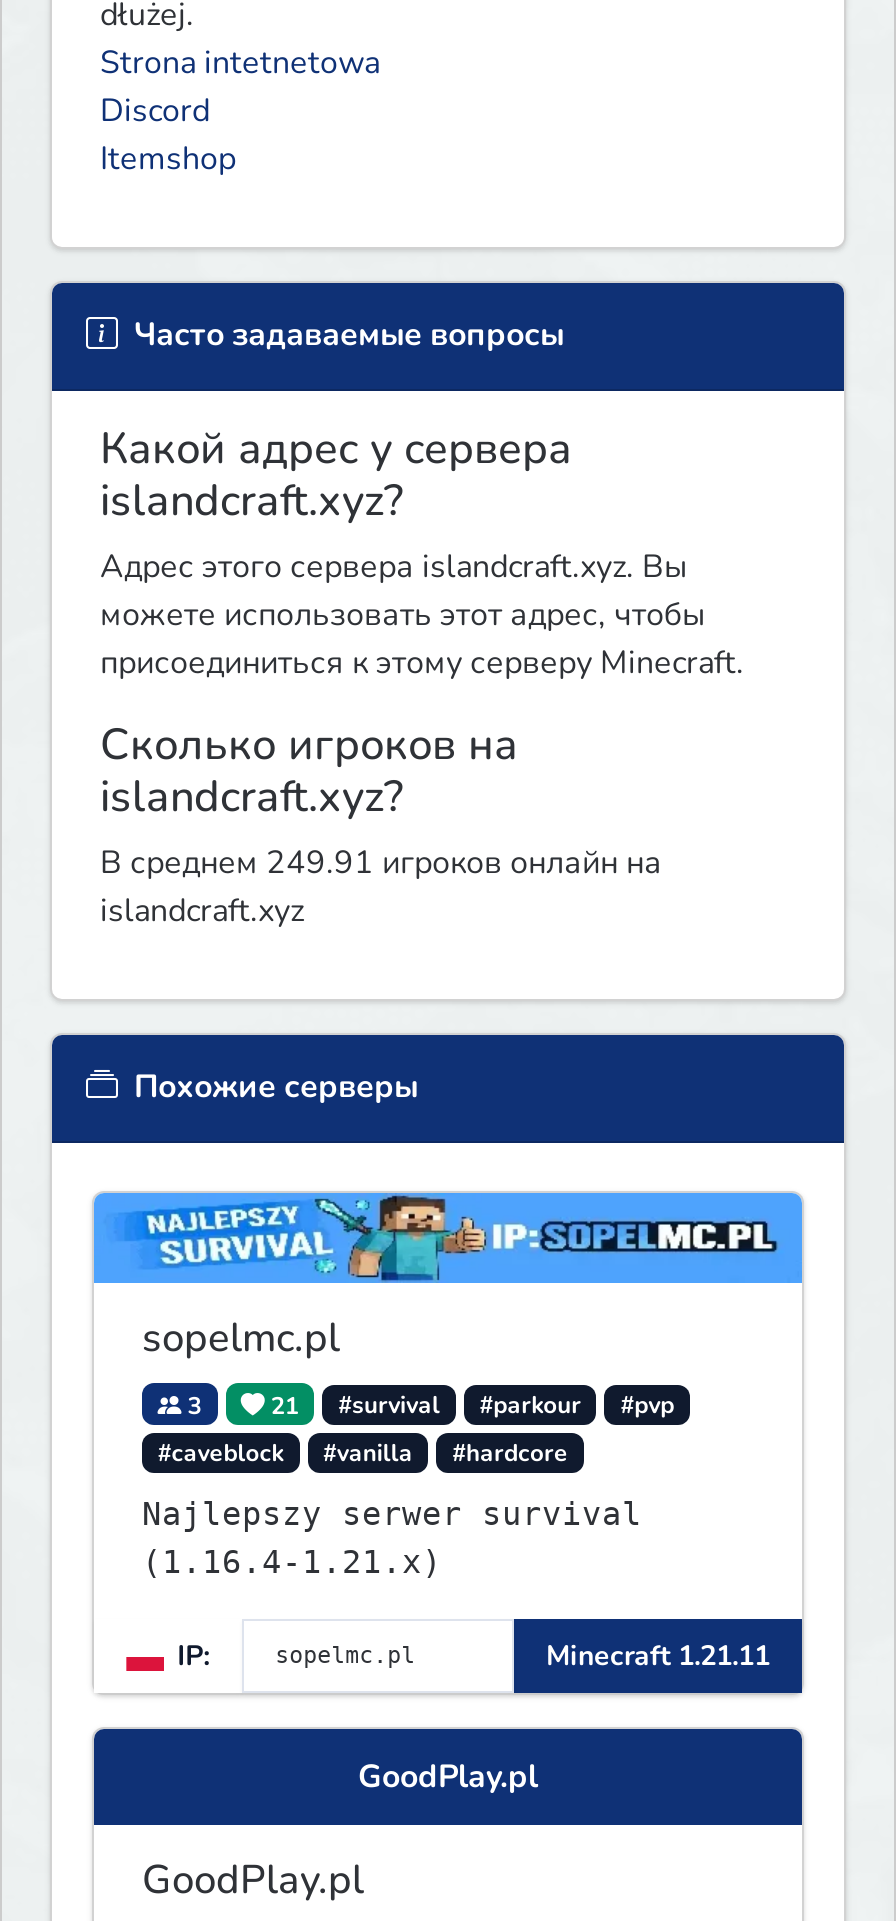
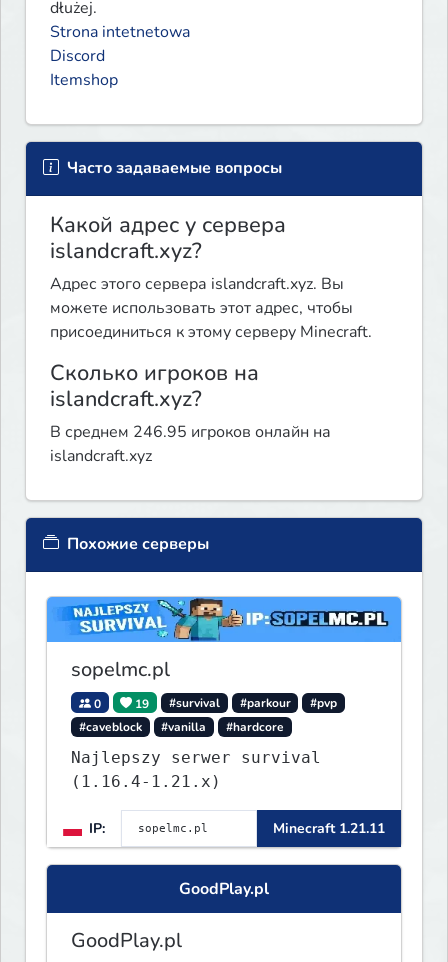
- В среднем 249.91 игроков онлайн на
+ В среднем 246.95 игроков онлайн на

- 3
+ 0

- 21
+ 19
